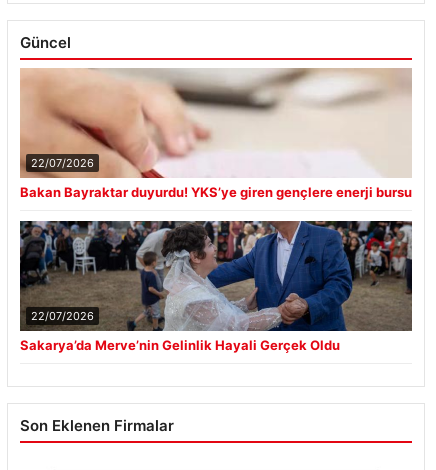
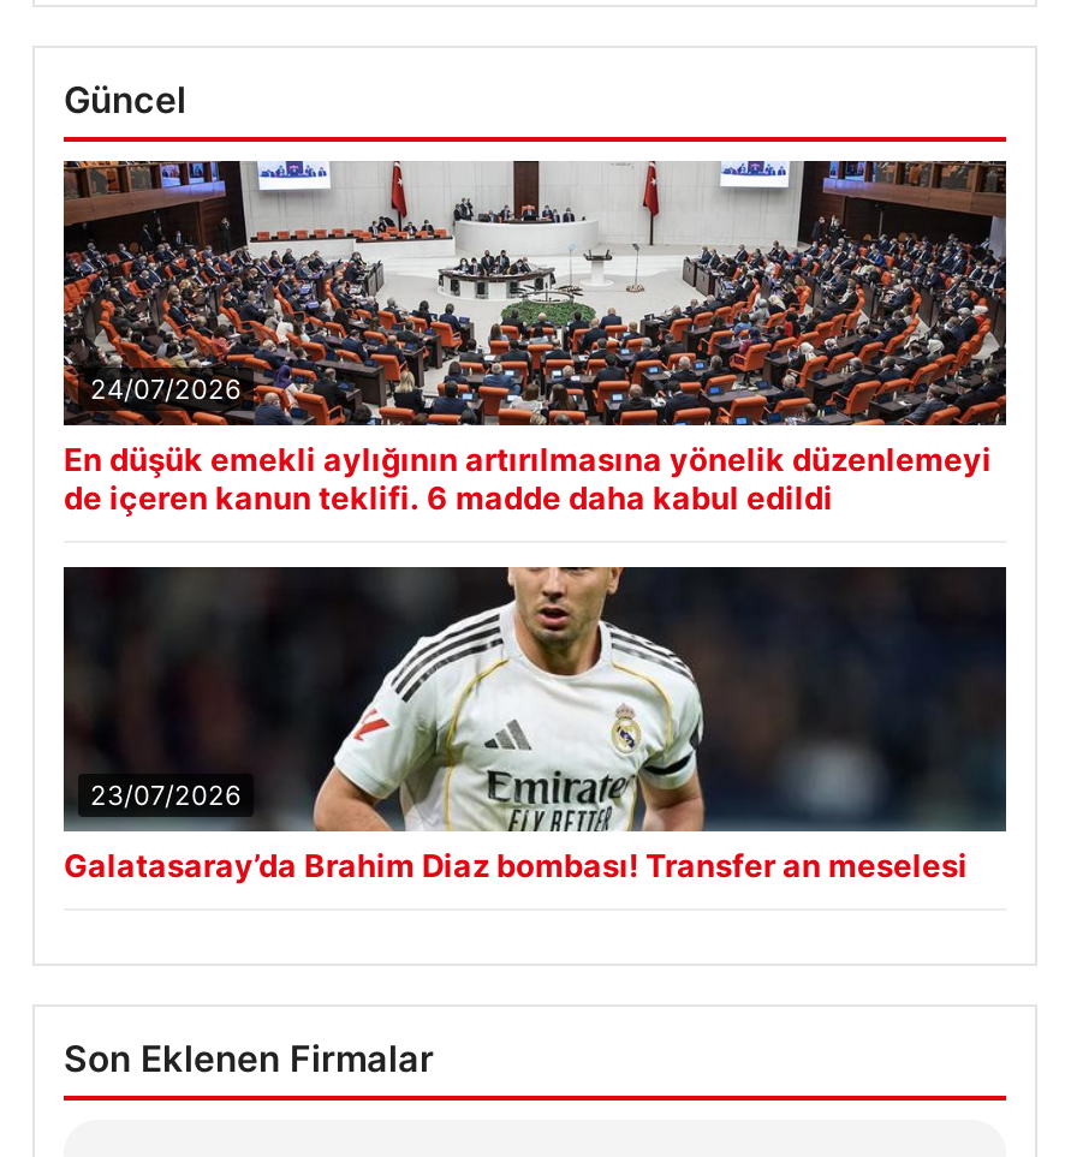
- [image]
- 22/07/2026
+ [image]
+ 24/07/2026

- Bakan Bayraktar duyurdu! YKS’ye giren gençlere enerji bursu
+ En düşük emekli aylığının artırılmasına yönelik düzenlemeyi
+ de içeren kanun teklifi. 6 madde daha kabul edildi

- [image]
- 22/07/2026
+ [image]
+ 23/07/2026

- Sakarya’da Merve’nin Gelinlik Hayali Gerçek Oldu
+ Galatasaray’da Brahim Diaz bombası! Transfer an meselesi
